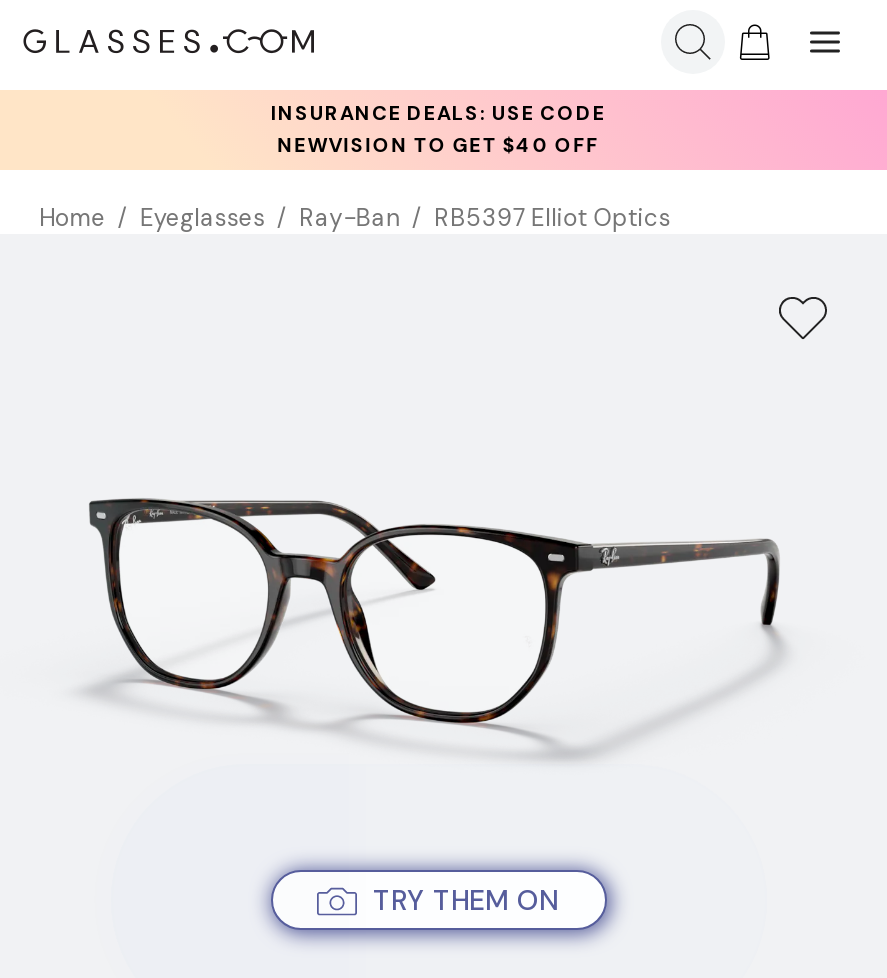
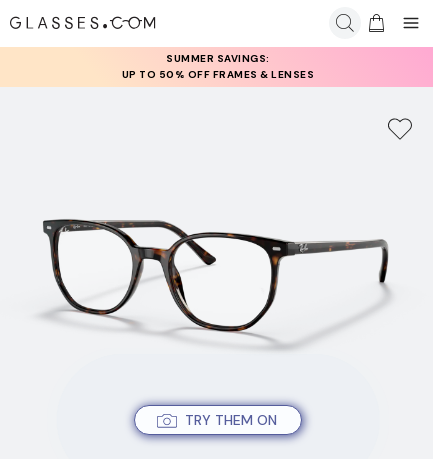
- INSURANCE DEALS: USE CODE
- NEWVISION TO GET $40 OFF
- Home
- Eyeglasses
- Ray-Ban
- RB5397 Elliot Optics
+ SUMMER SAVINGS:
+ UP TO 50% OFF FRAMES & LENSES
